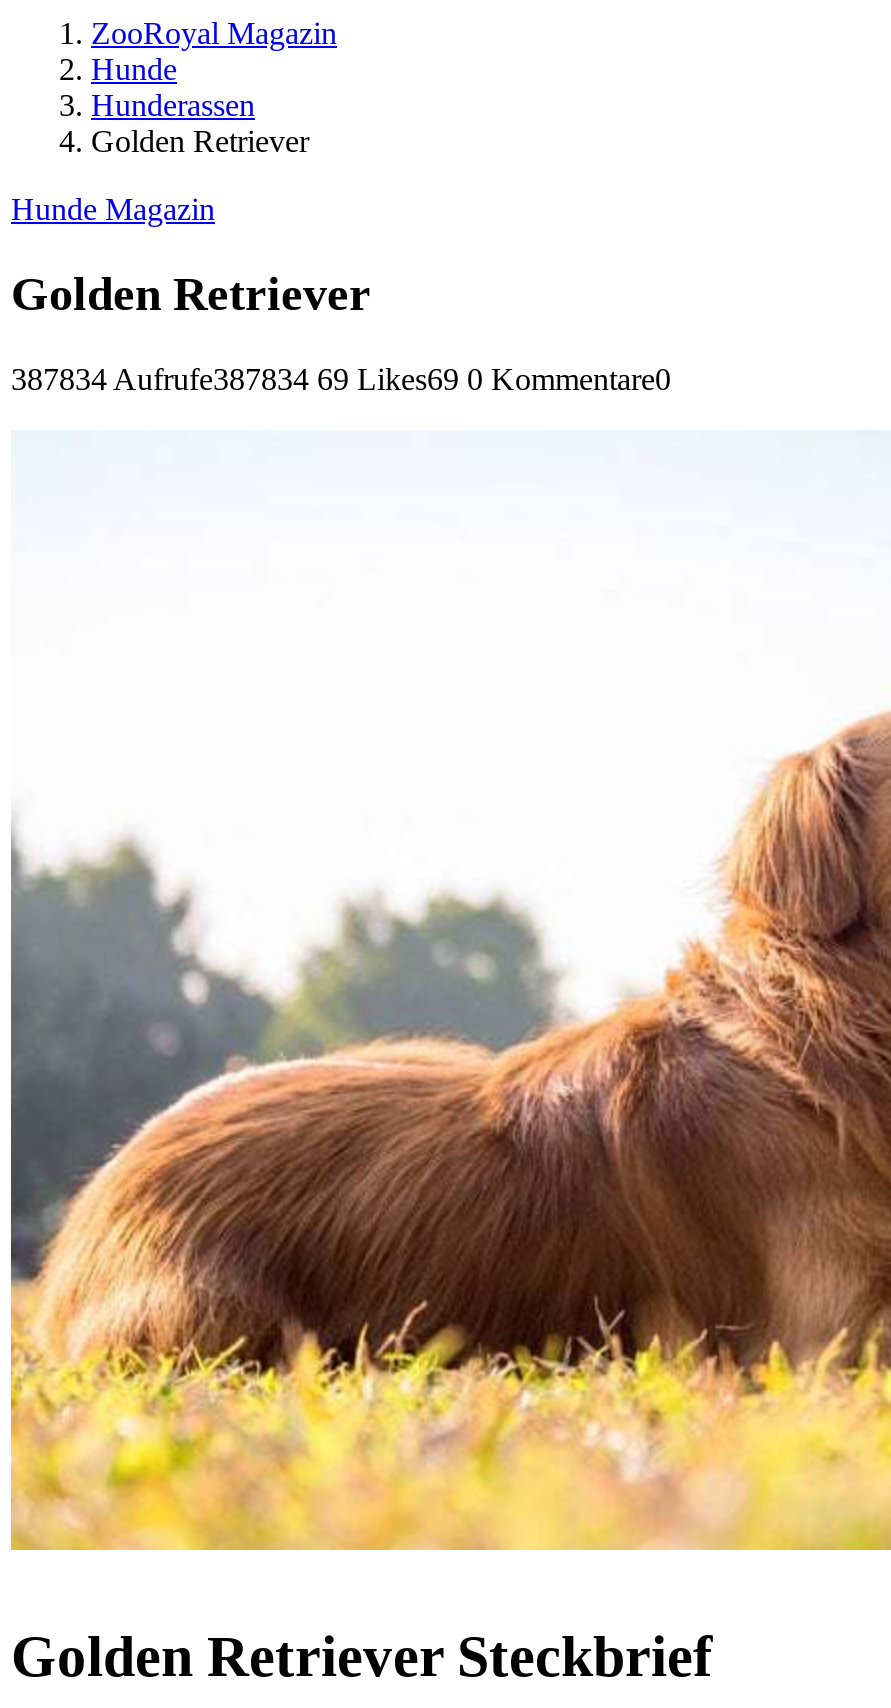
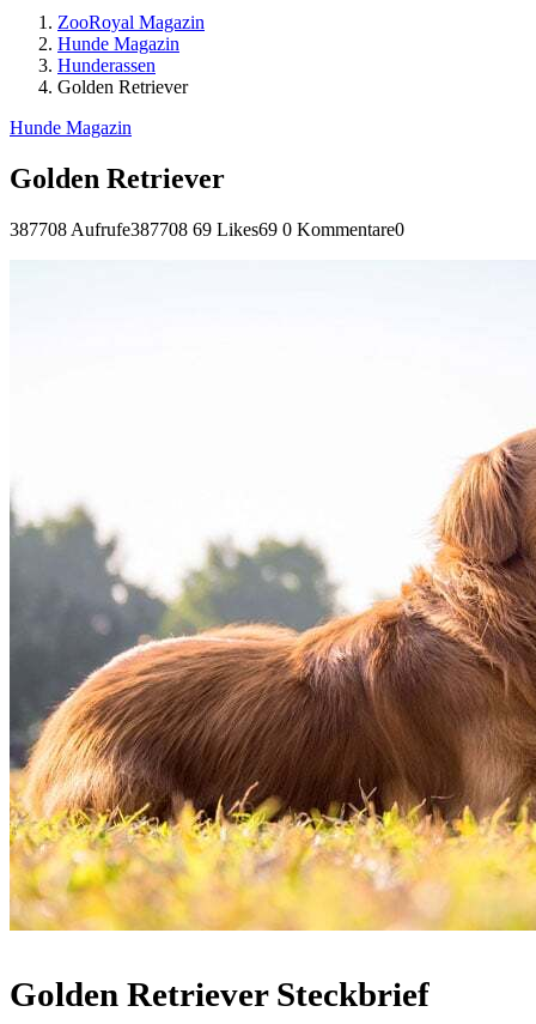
- Hunde
+ Hunde Magazin

- 387834 Aufrufe387834 69 Likes69 0 Kommentare0
+ 387708 Aufrufe387708 69 Likes69 0 Kommentare0
